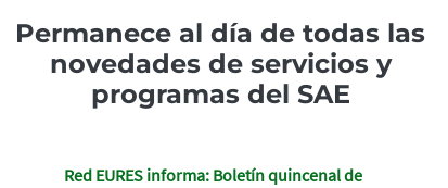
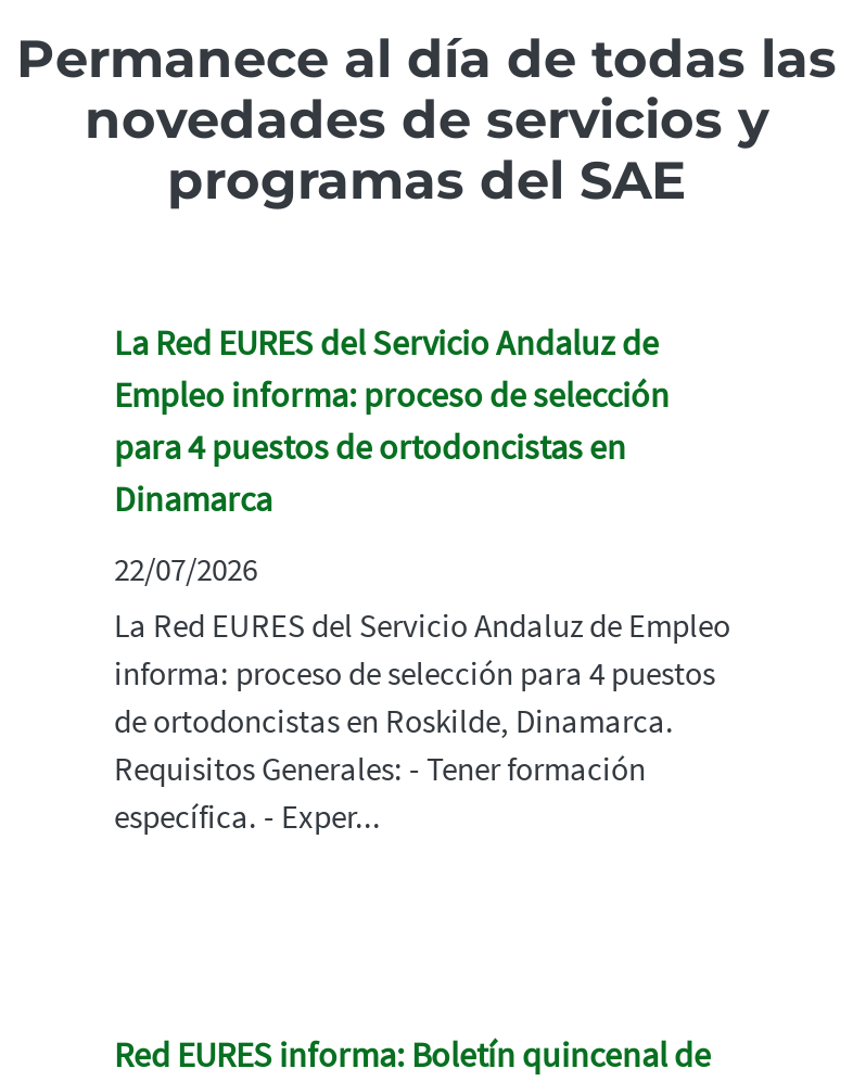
+ La Red EURES del Servicio Andaluz de
+ Empleo informa: proceso de selección
+ para 4 puestos de ortodoncistas en
+ Dinamarca
+ 22/07/2026
+ La Red EURES del Servicio Andaluz de Empleo
+ informa: proceso de selección para 4 puestos
+ de ortodoncistas en Roskilde, Dinamarca.
+ Requisitos Generales: - Tener formación
+ específica. - Exper...
